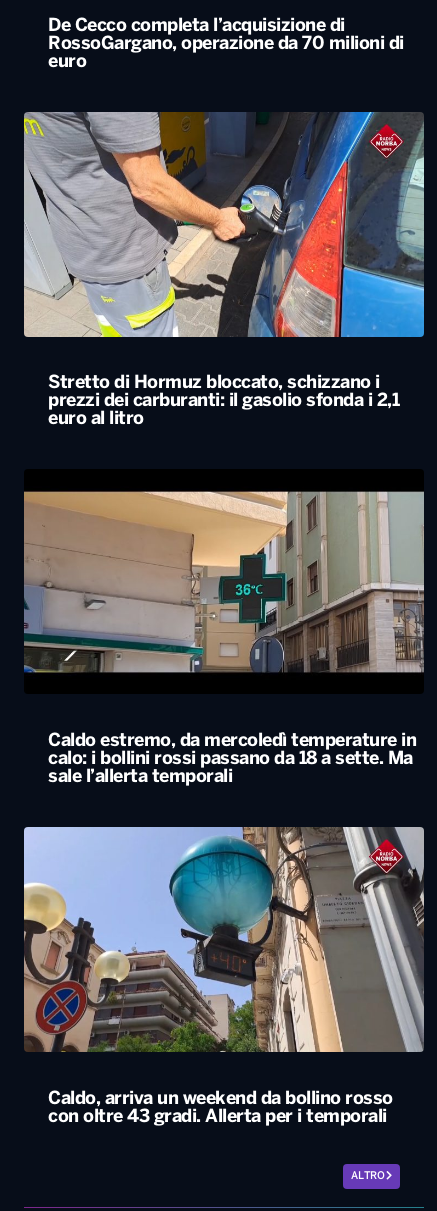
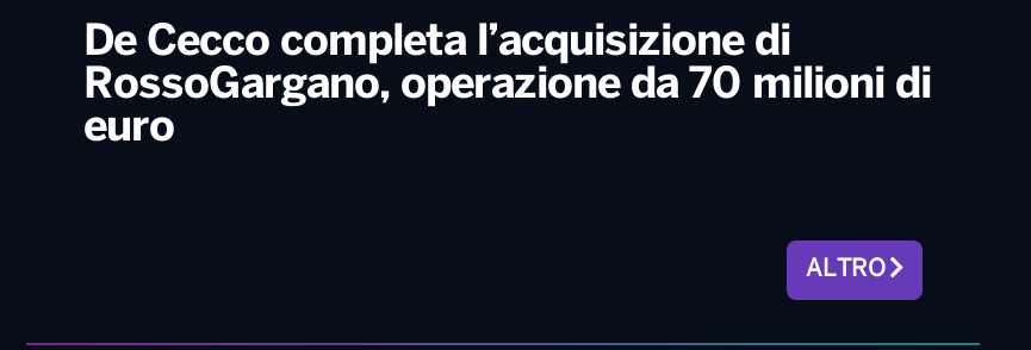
- [image]
- Stretto di Hormuz bloccato, schizzano i
- prezzi dei carburanti: il gasolio sfonda i 2,1
- euro al litro

- [image]

- Caldo estremo, da mercoledì temperature in
- calo: i bollini rossi passano da 18 a sette. Ma
- sale l’allerta temporali

- [image]
- Caldo, arriva un weekend da bollino rosso
- con oltre 43 gradi. Allerta per i temporali
